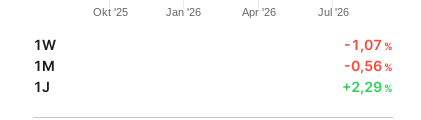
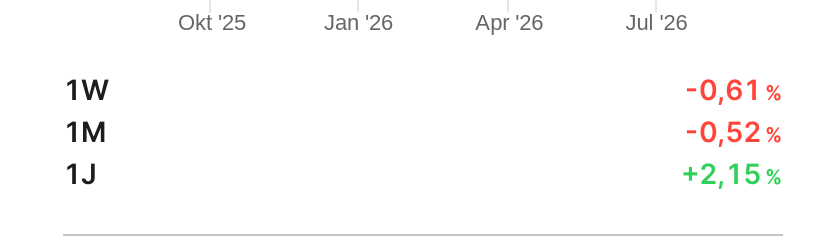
- -1,07%
+ -0,61%

- -0,56%
+ -0,52%

- +2,29%
+ +2,15%
